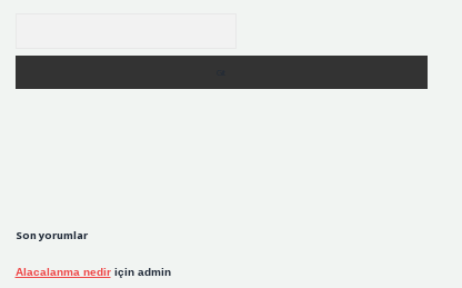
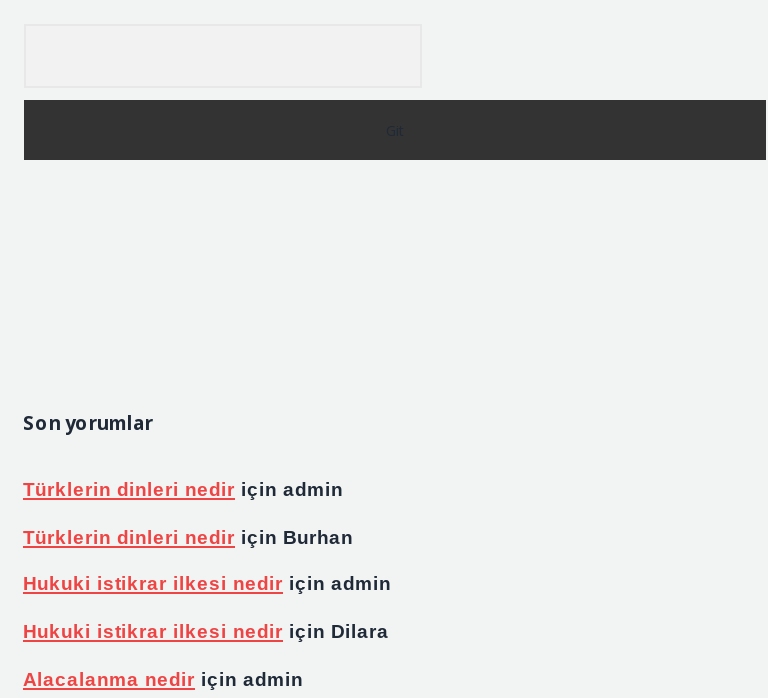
+ Türklerin dinleri nedir için admin
+ Türklerin dinleri nedir için Burhan
+ Hukuki istikrar ilkesi nedir için admin
+ Hukuki istikrar ilkesi nedir için Dilara
